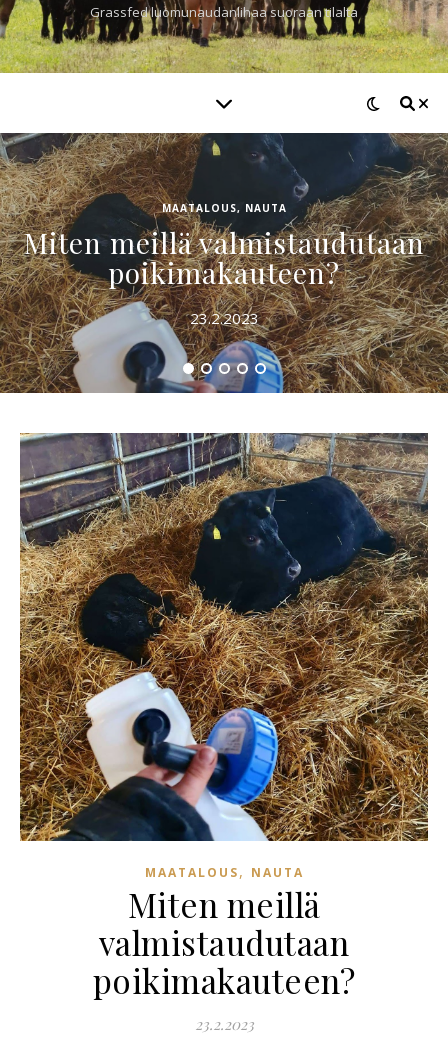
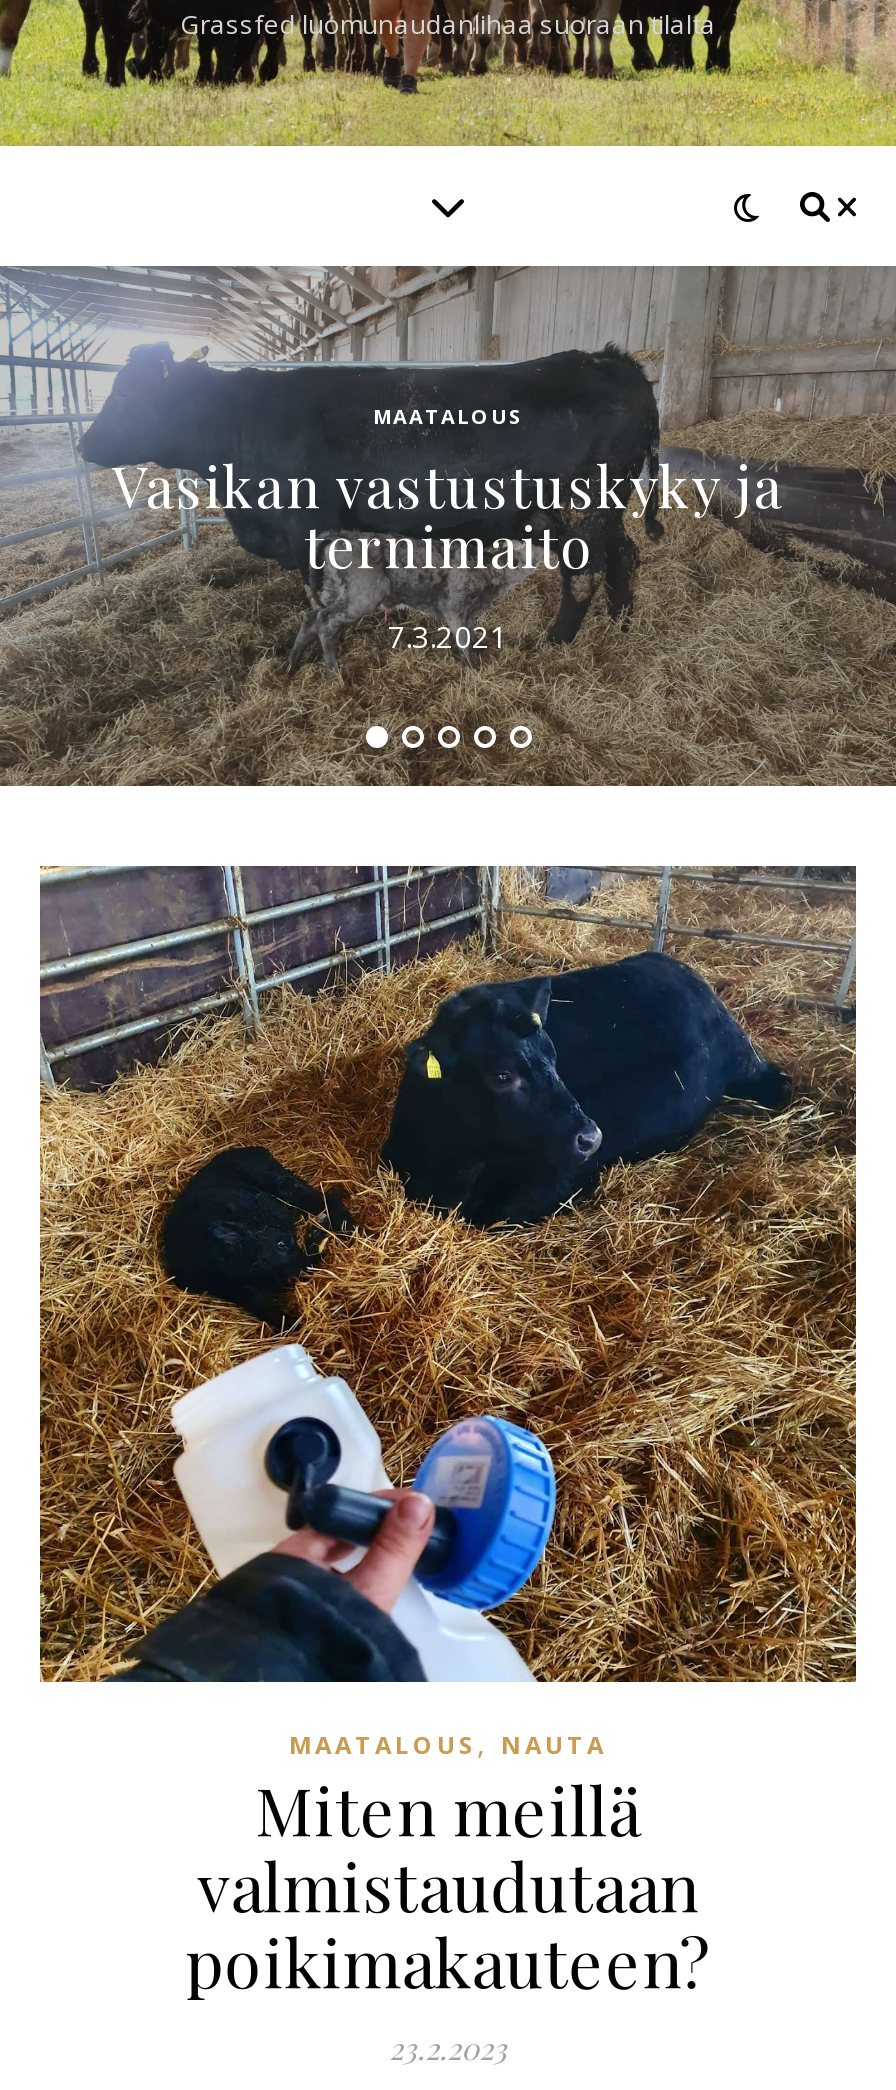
- [image]
- MAATALOUS, NAUTA
- Miten meillä valmistaudutaan
- poikimakauteen?
+ [image]
+ MAATALOUS
+ Vasikan vastustuskyky ja
+ ternimaito

- 23.2.2023
+ 7.3.2021
